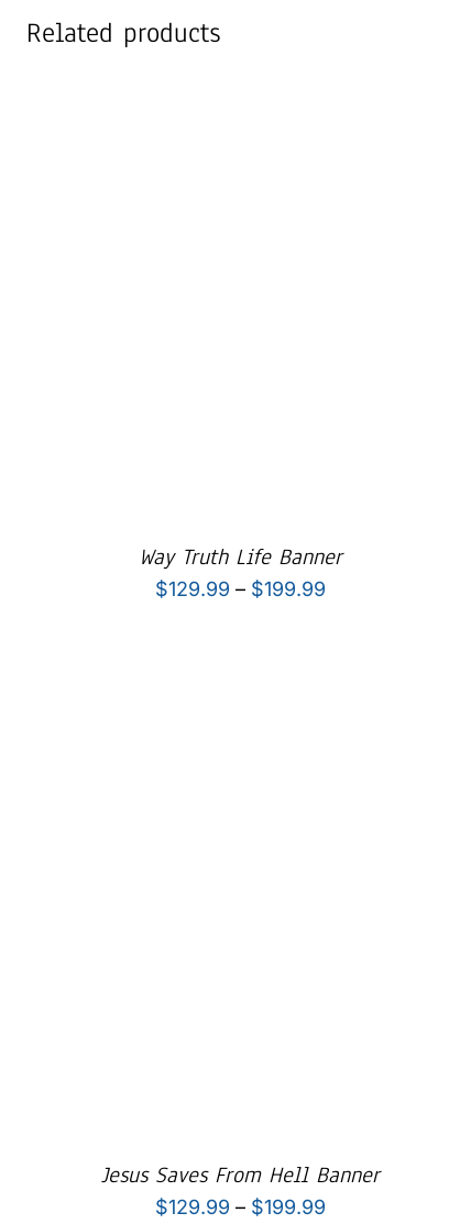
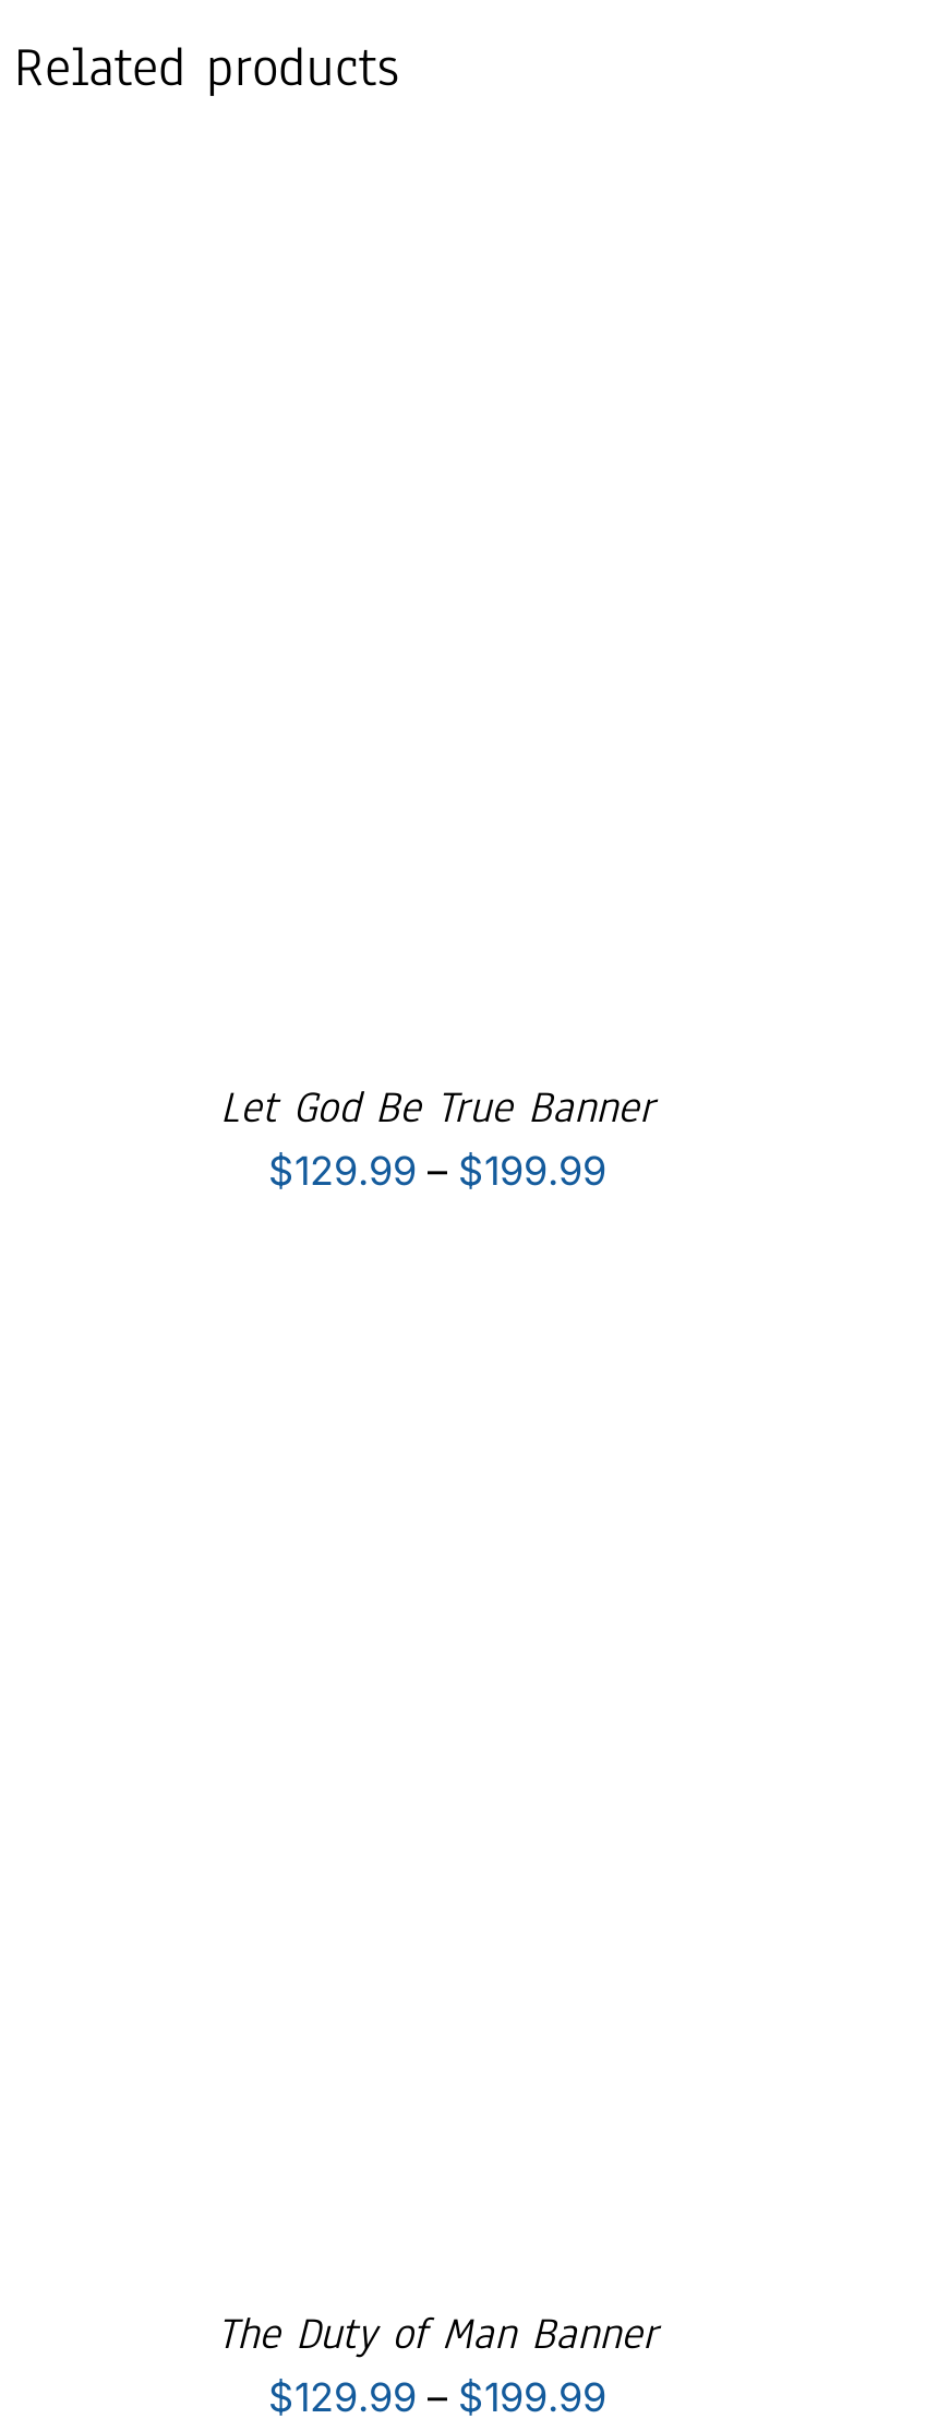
- Way Truth Life Banner
+ Let God Be True Banner

- Jesus Saves From Hell Banner
+ The Duty of Man Banner
